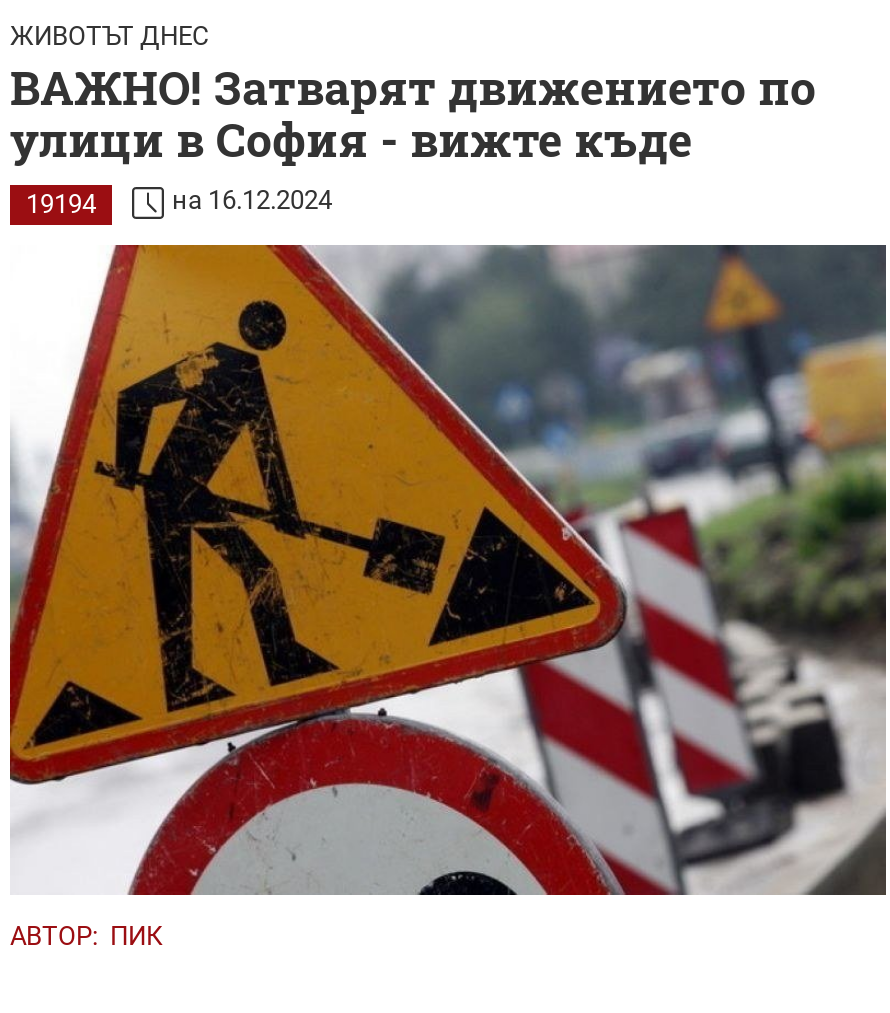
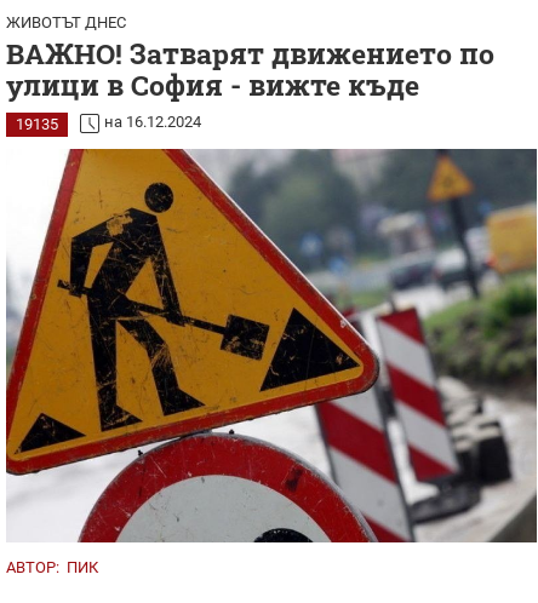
- 19194
+ 19135
